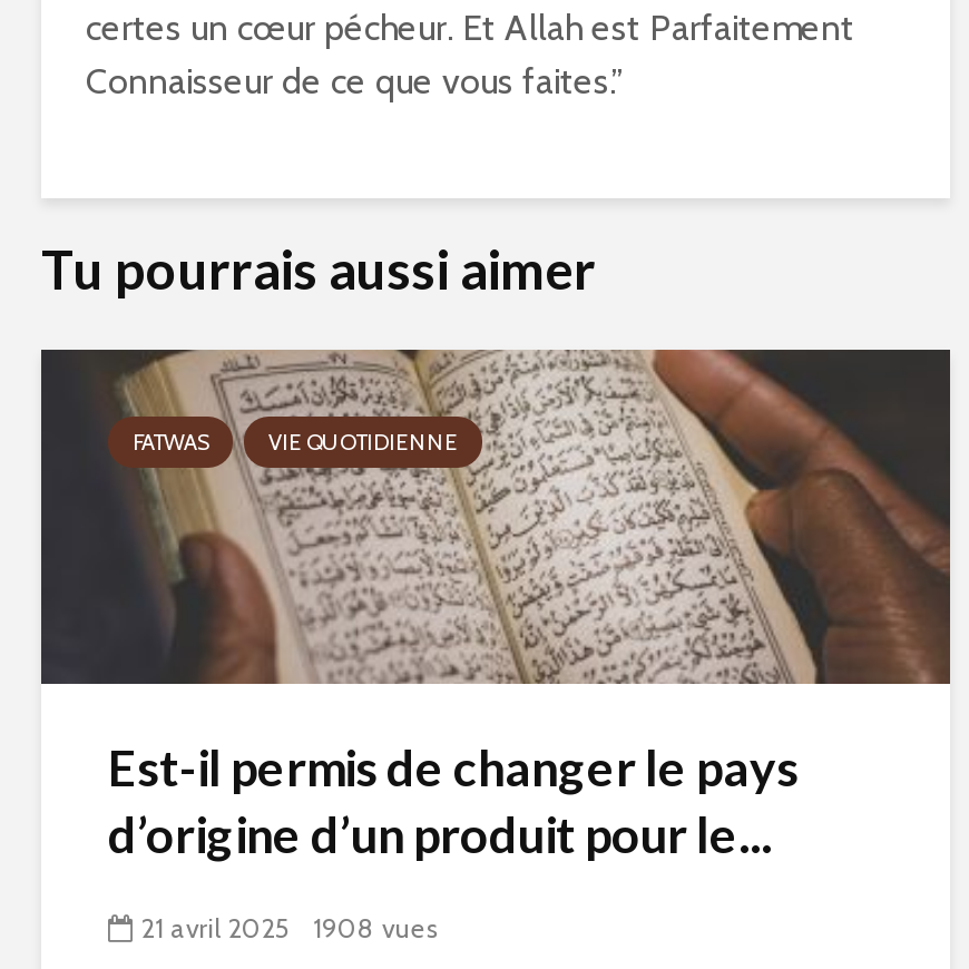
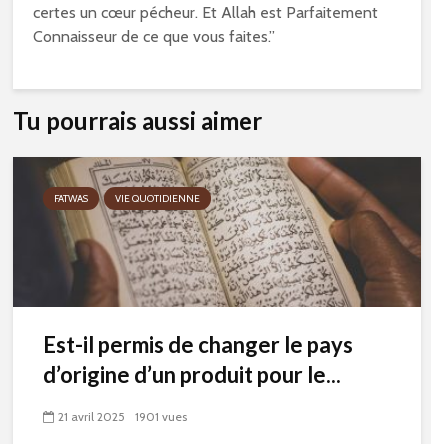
- 21 avril 2025 1908 vues
+ 21 avril 2025 1901 vues
